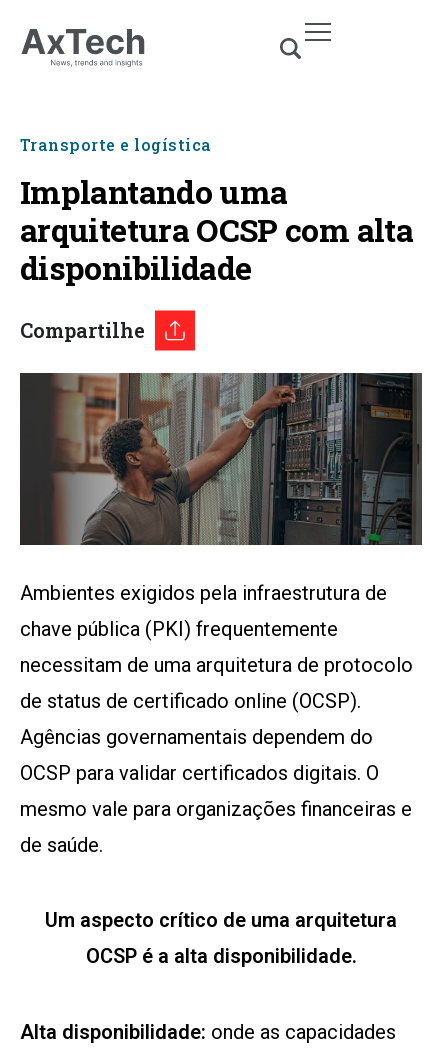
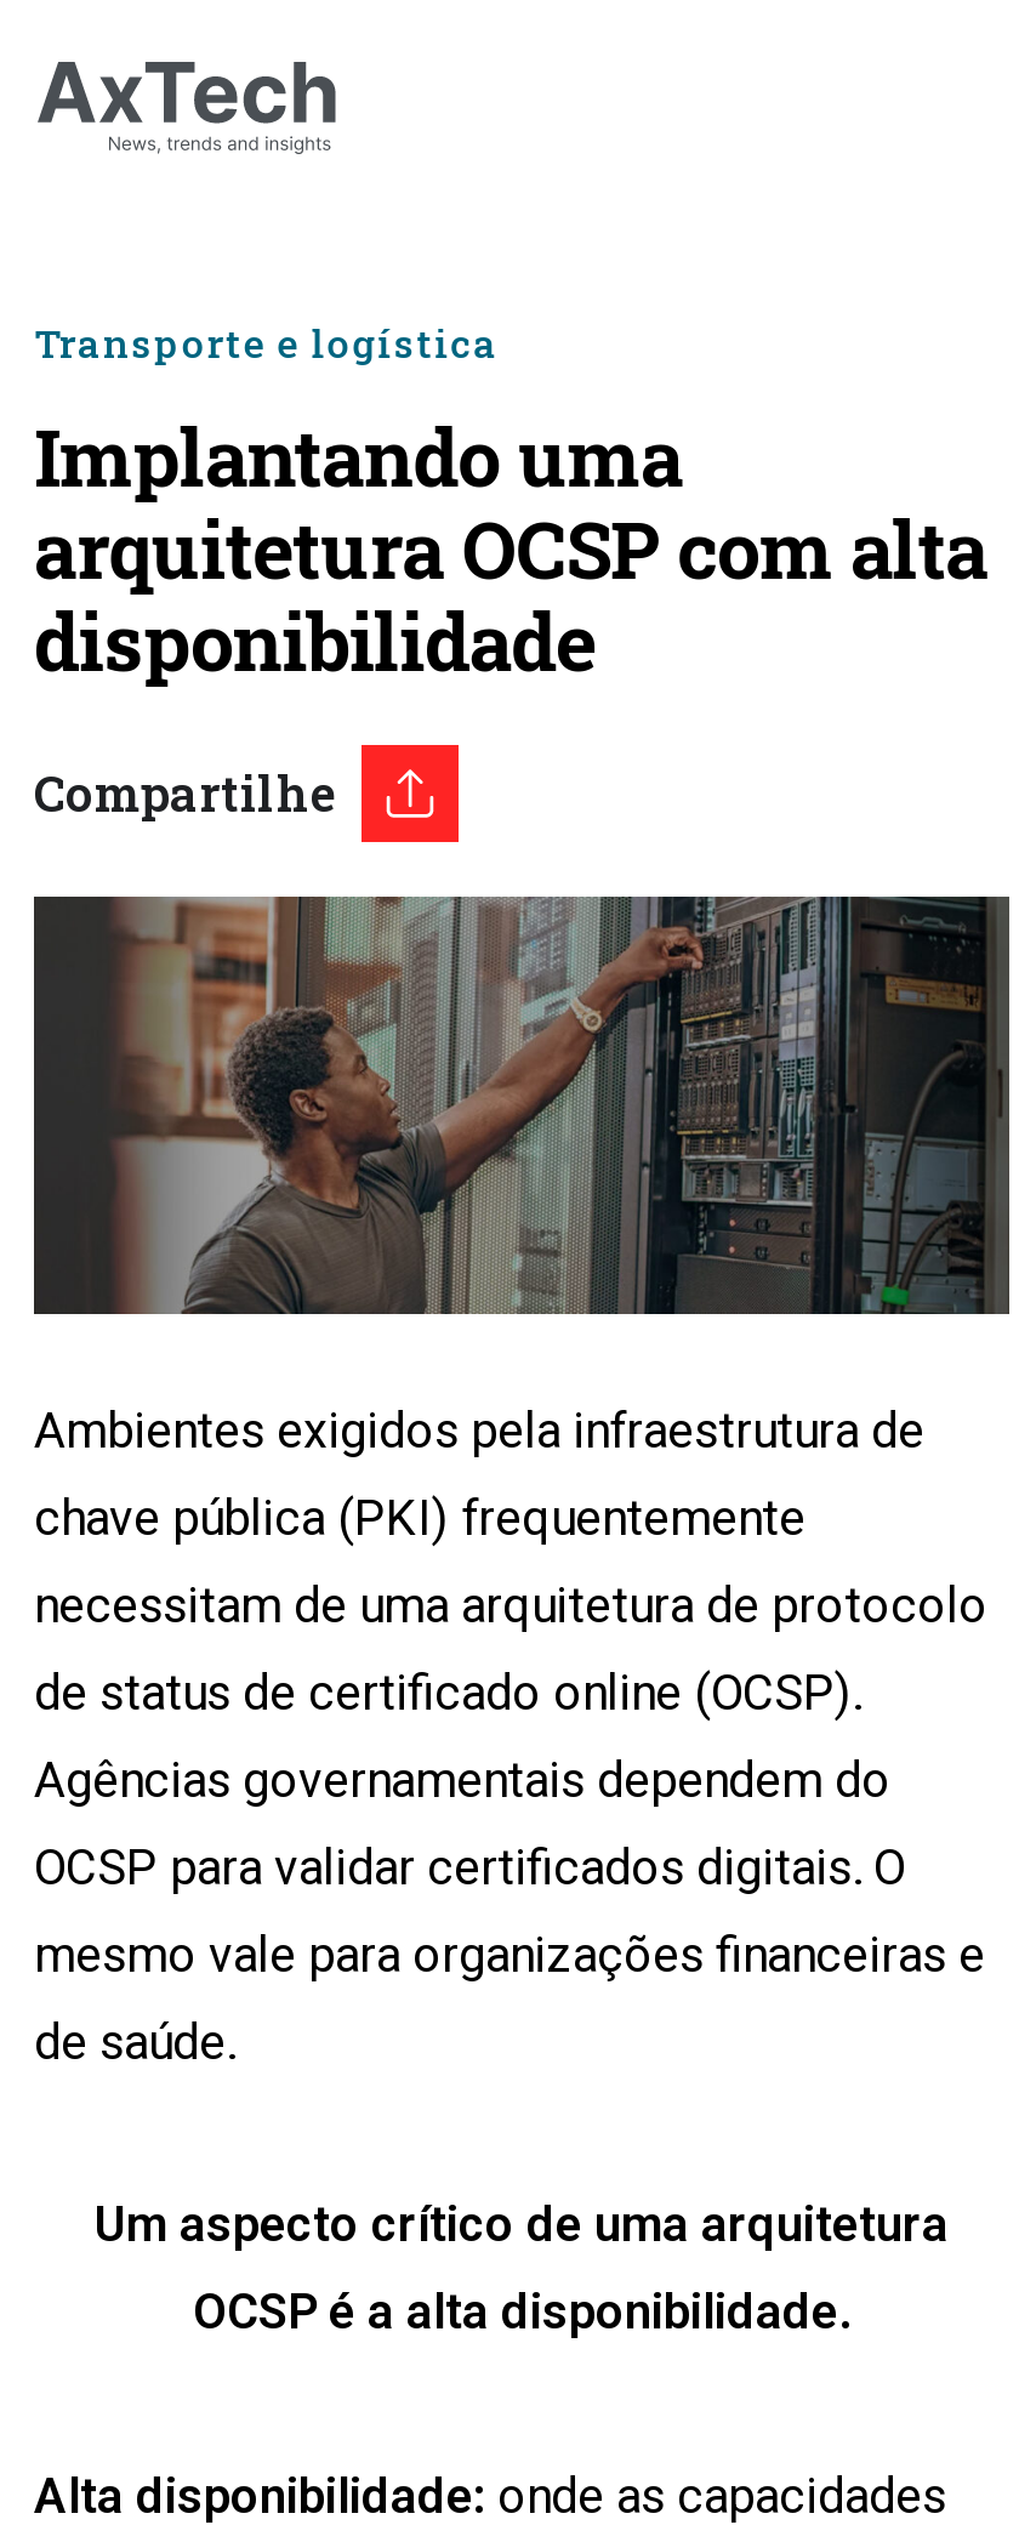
- [image]
